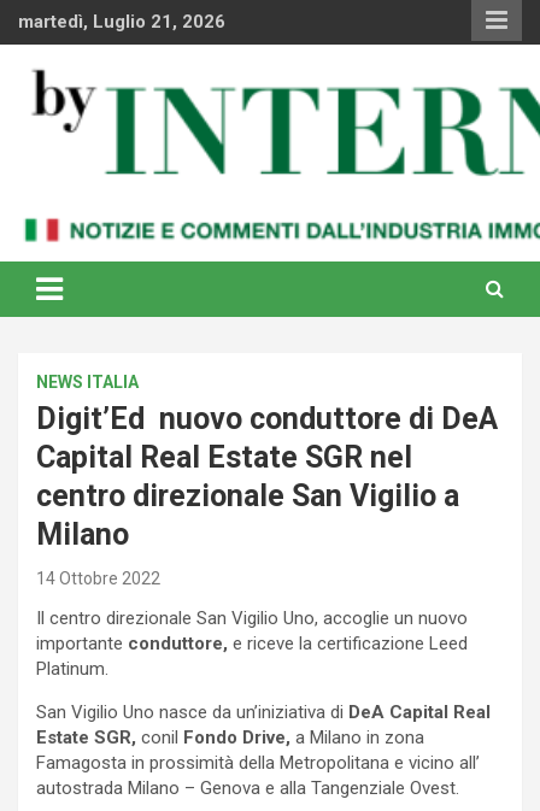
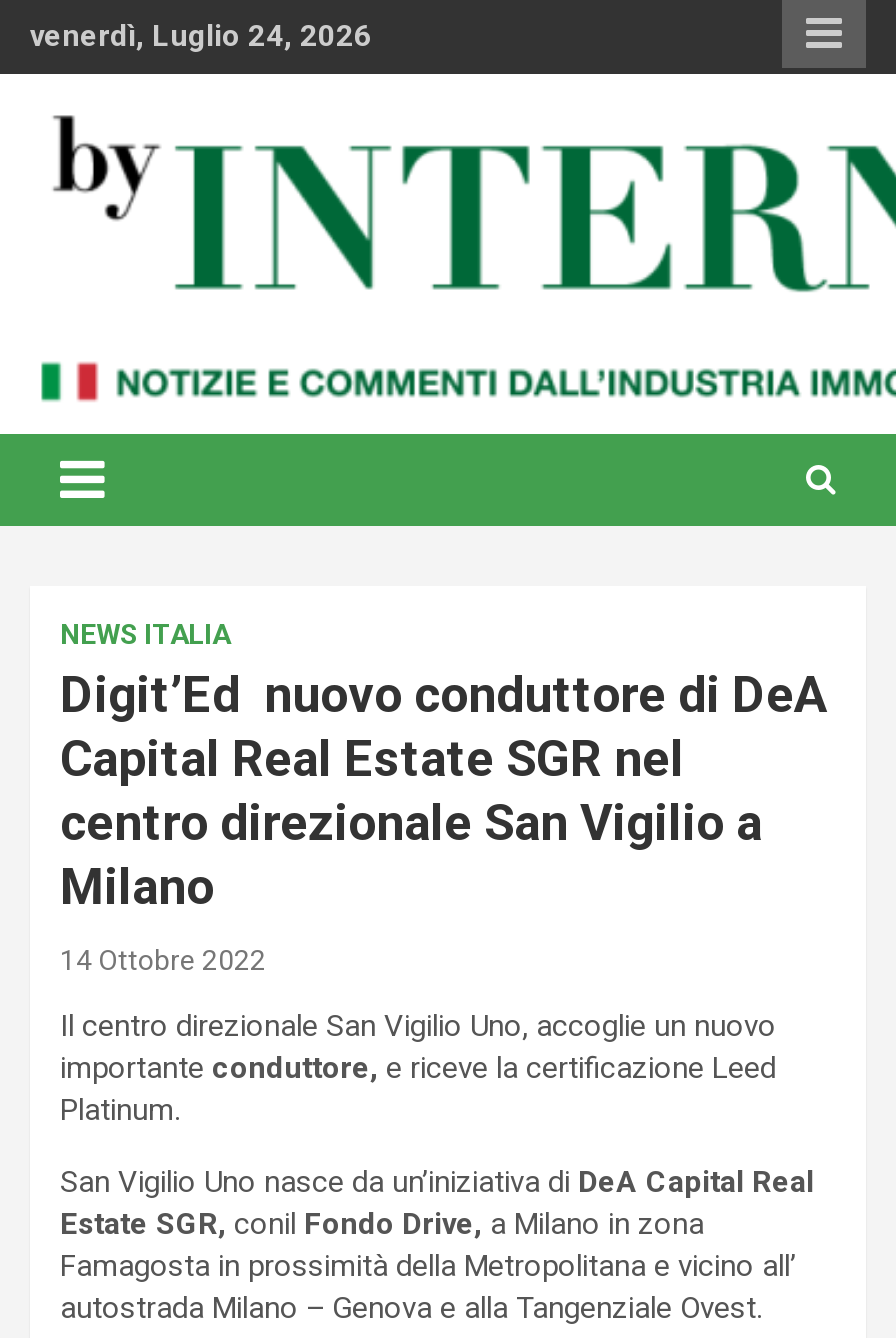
- martedì, Luglio 21, 2026
+ venerdì, Luglio 24, 2026
